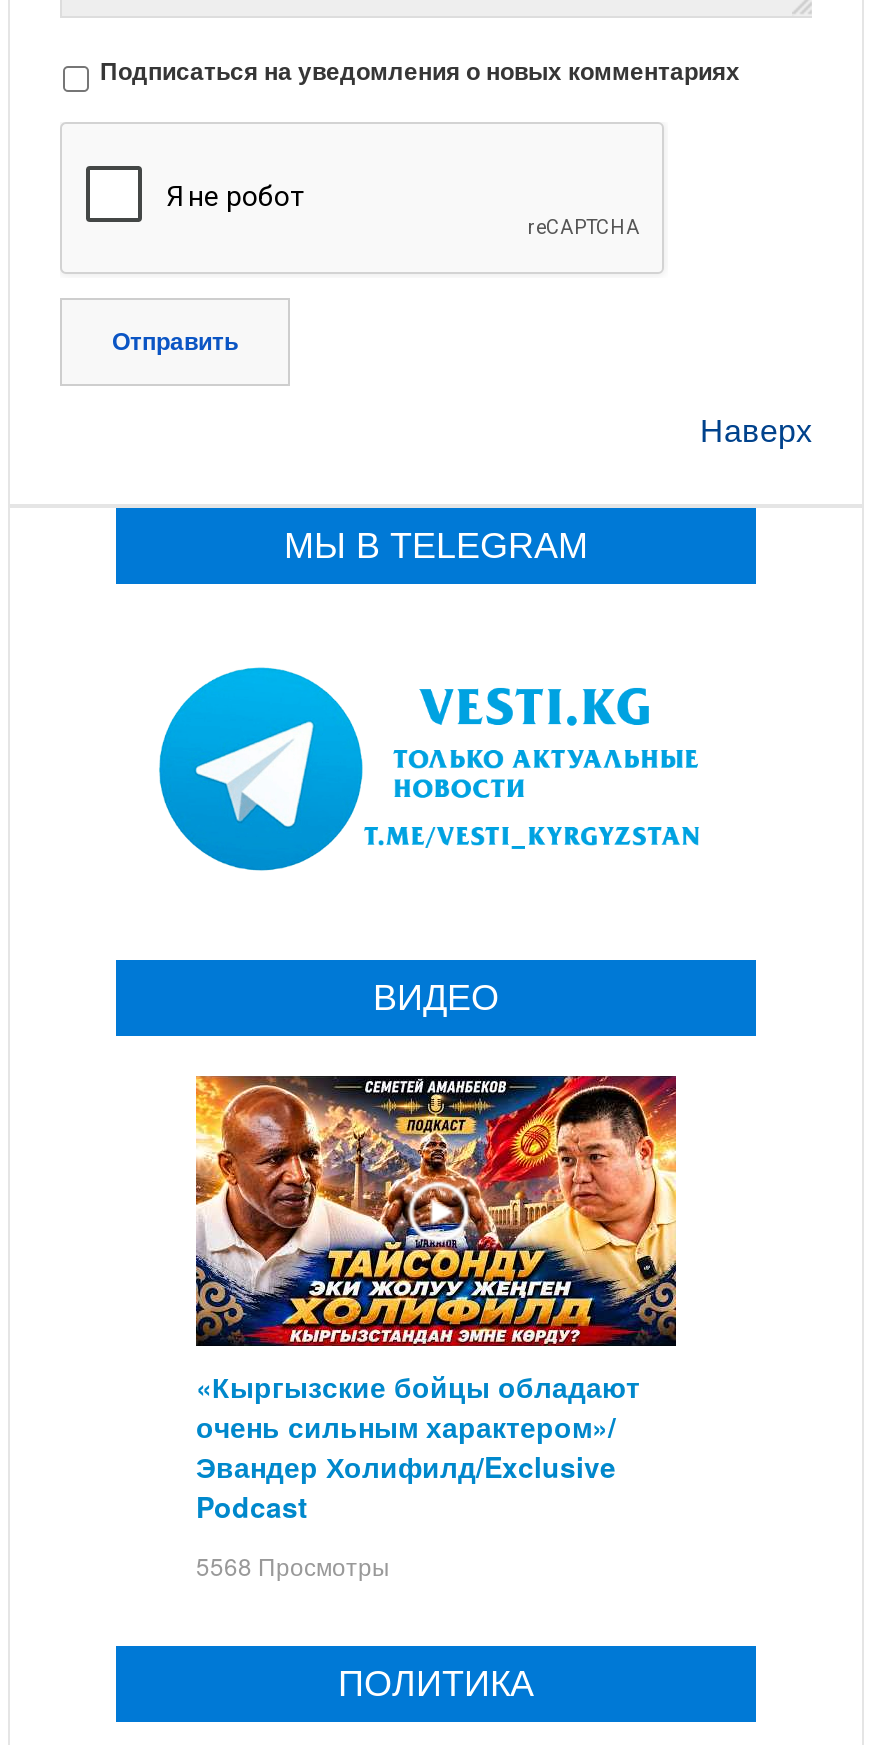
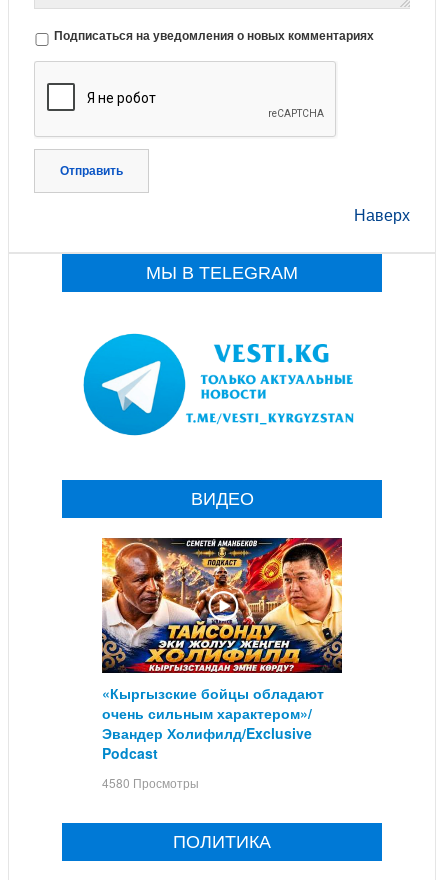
- 5568 Просмотры
+ 4580 Просмотры
